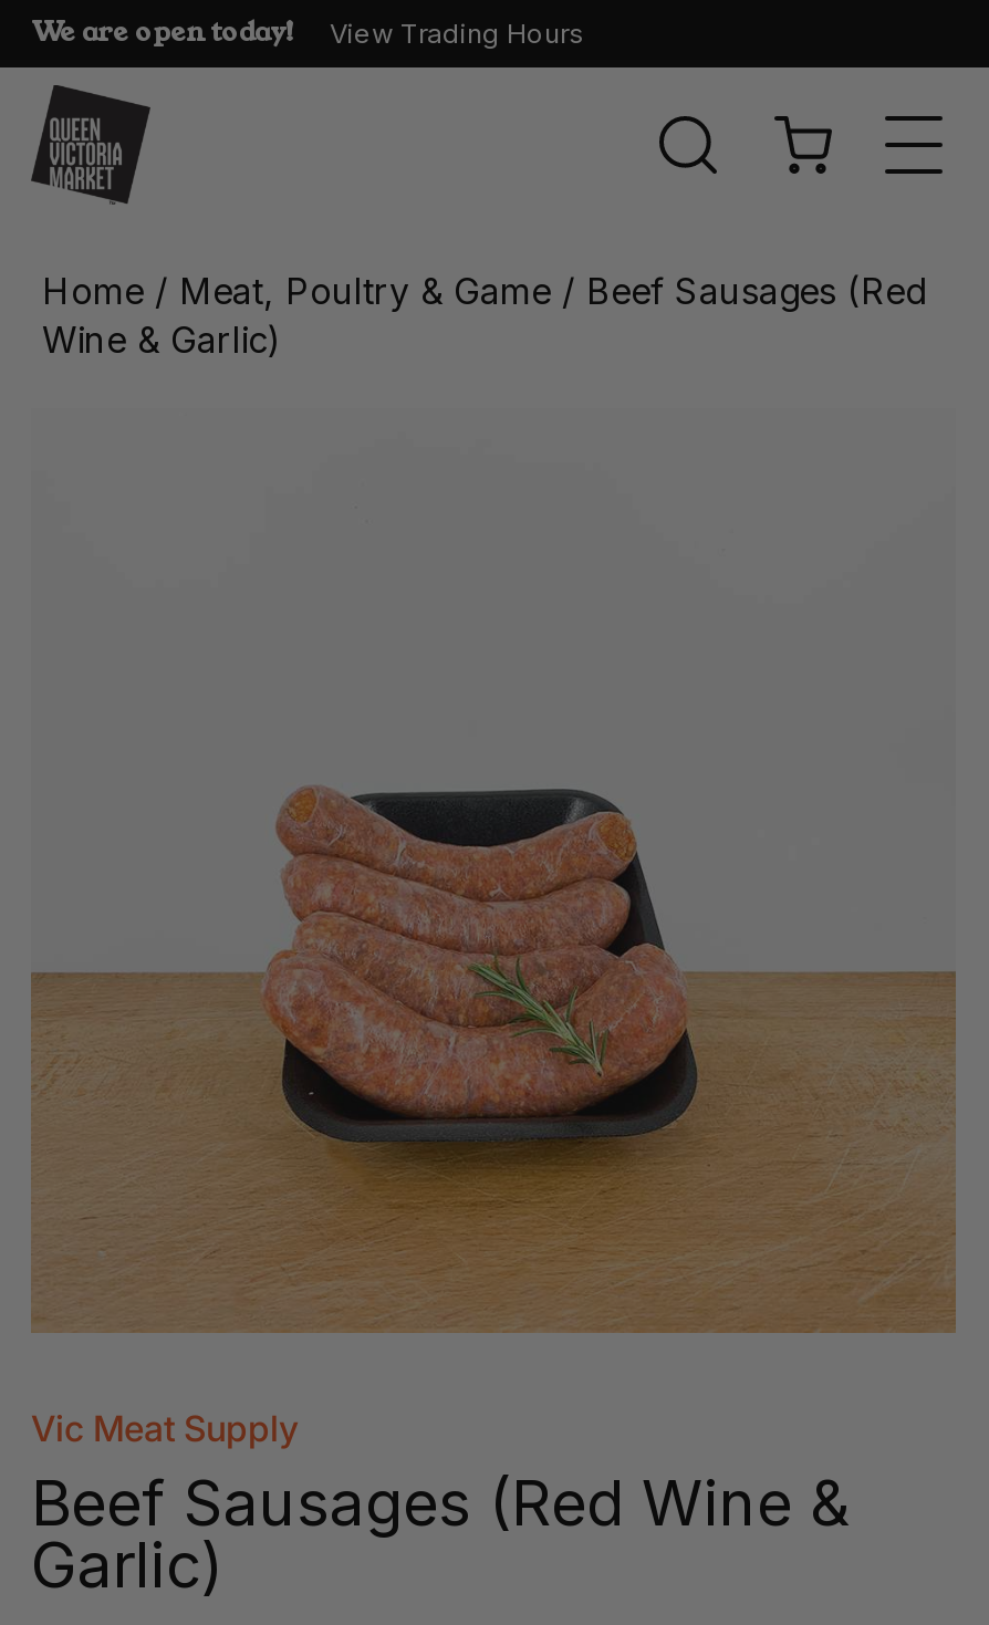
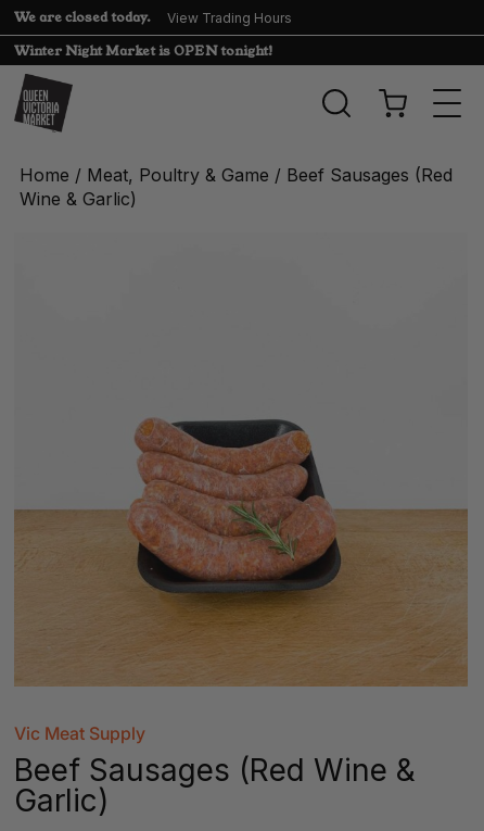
- We are open today!
+ We are closed today.

+ Winter Night Market is OPEN tonight!
